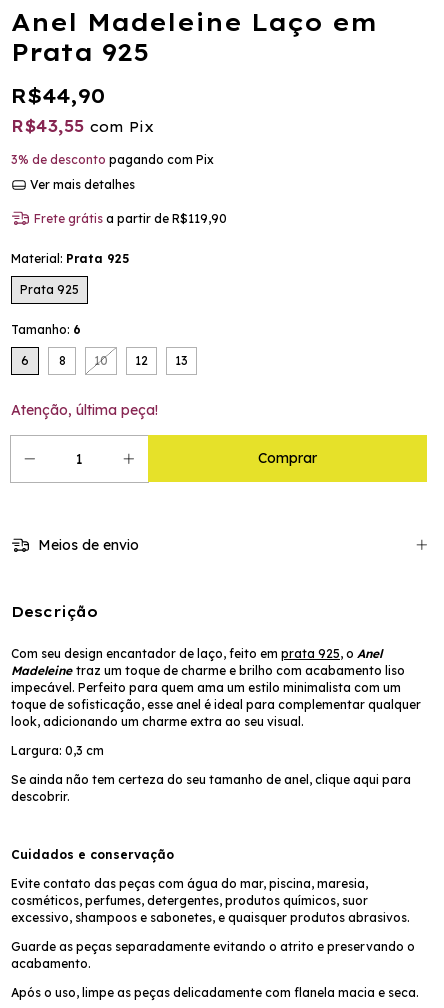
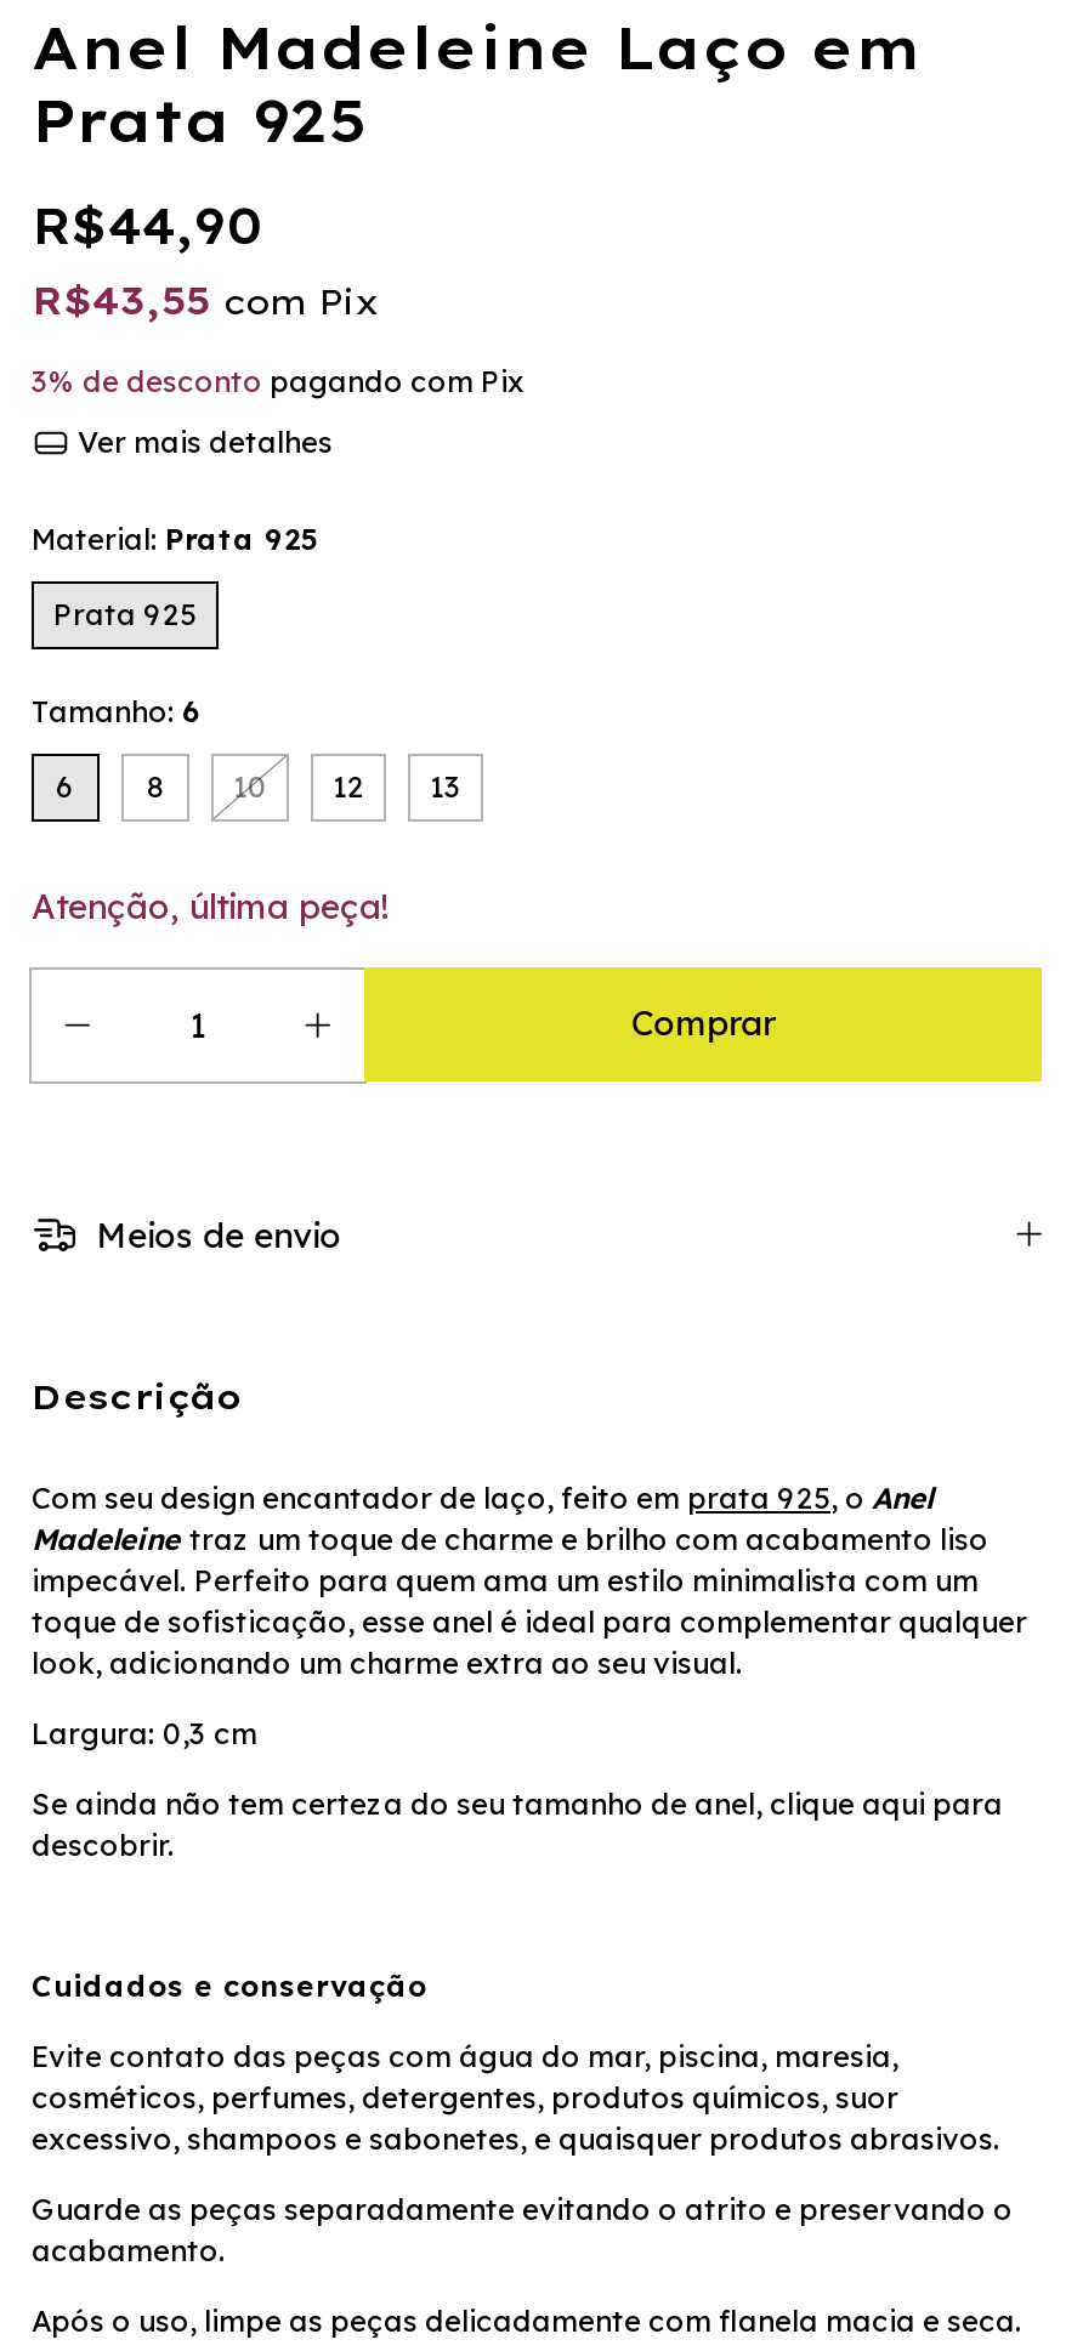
- Frete grátis a partir de R$119,90
